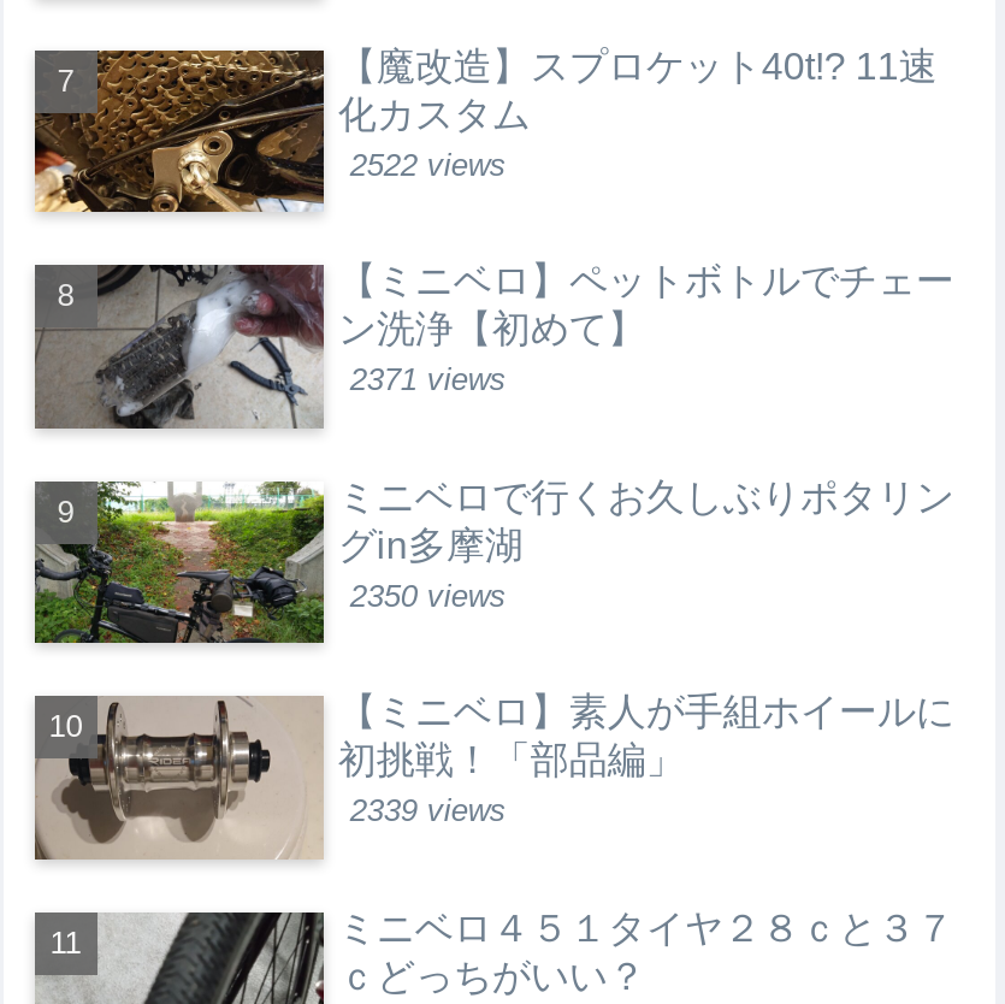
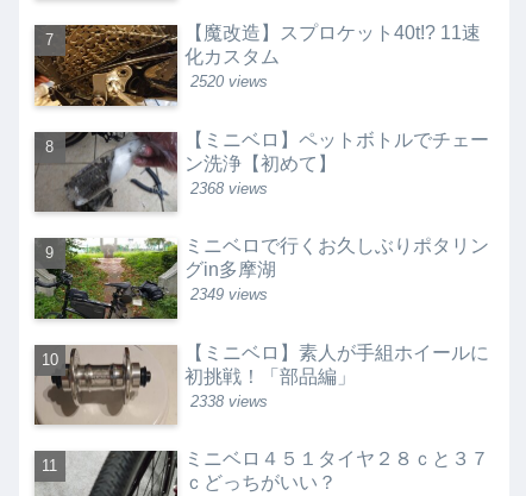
- 2522 views
+ 2520 views

- 2371 views
+ 2368 views

- 2350 views
+ 2349 views

- 2339 views
+ 2338 views
